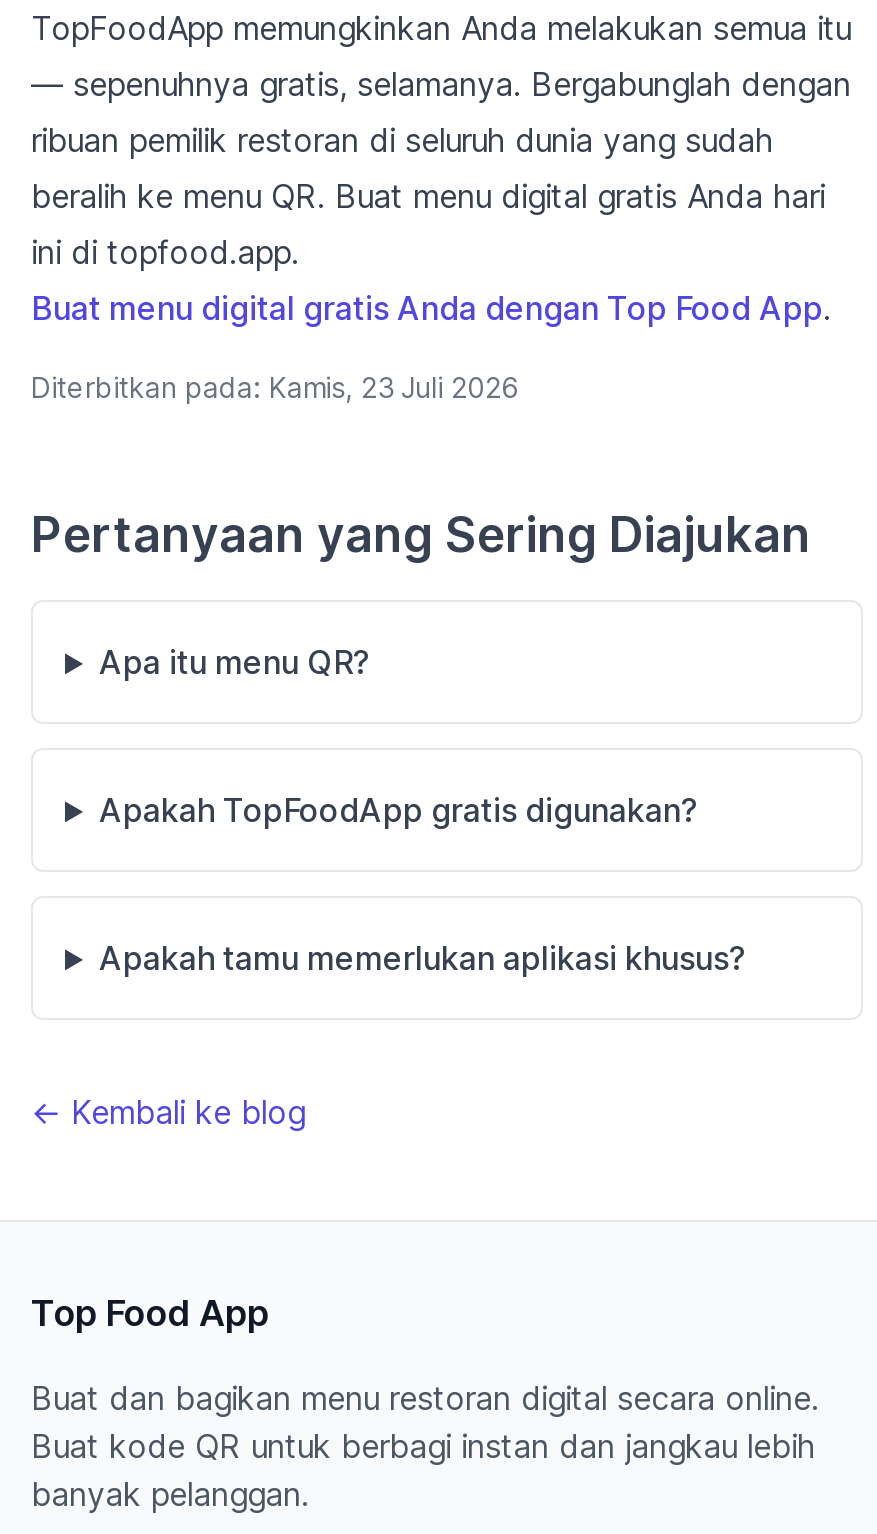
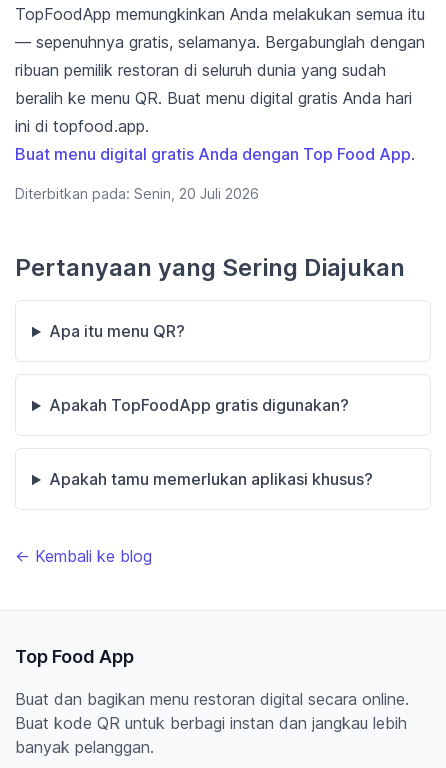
- Diterbitkan pada: Kamis, 23 Juli 2026
+ Diterbitkan pada: Senin, 20 Juli 2026
